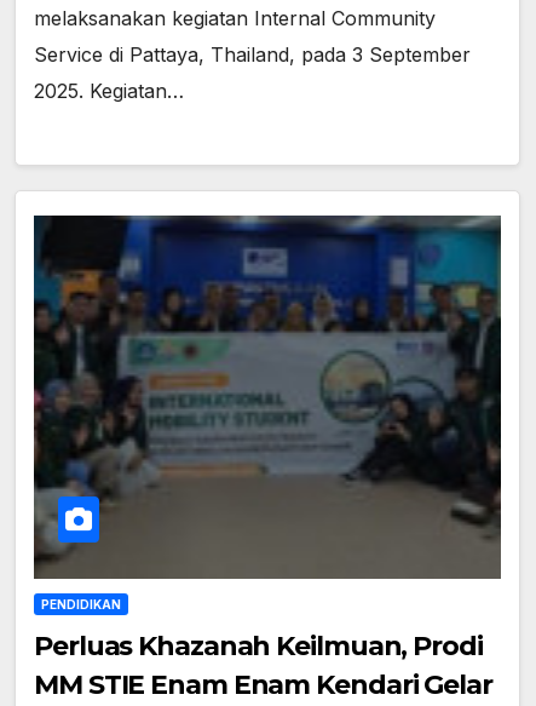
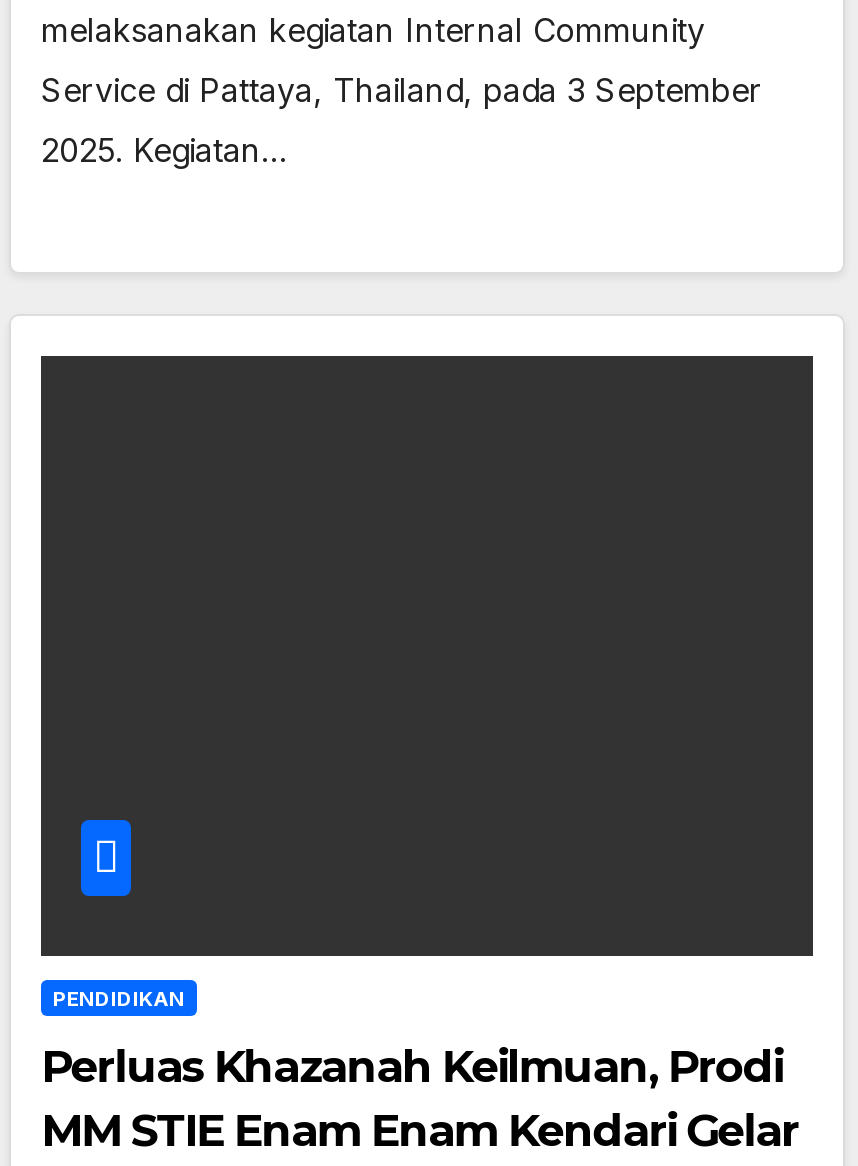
- [image]
